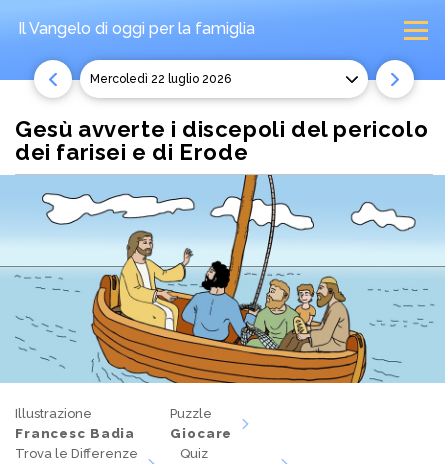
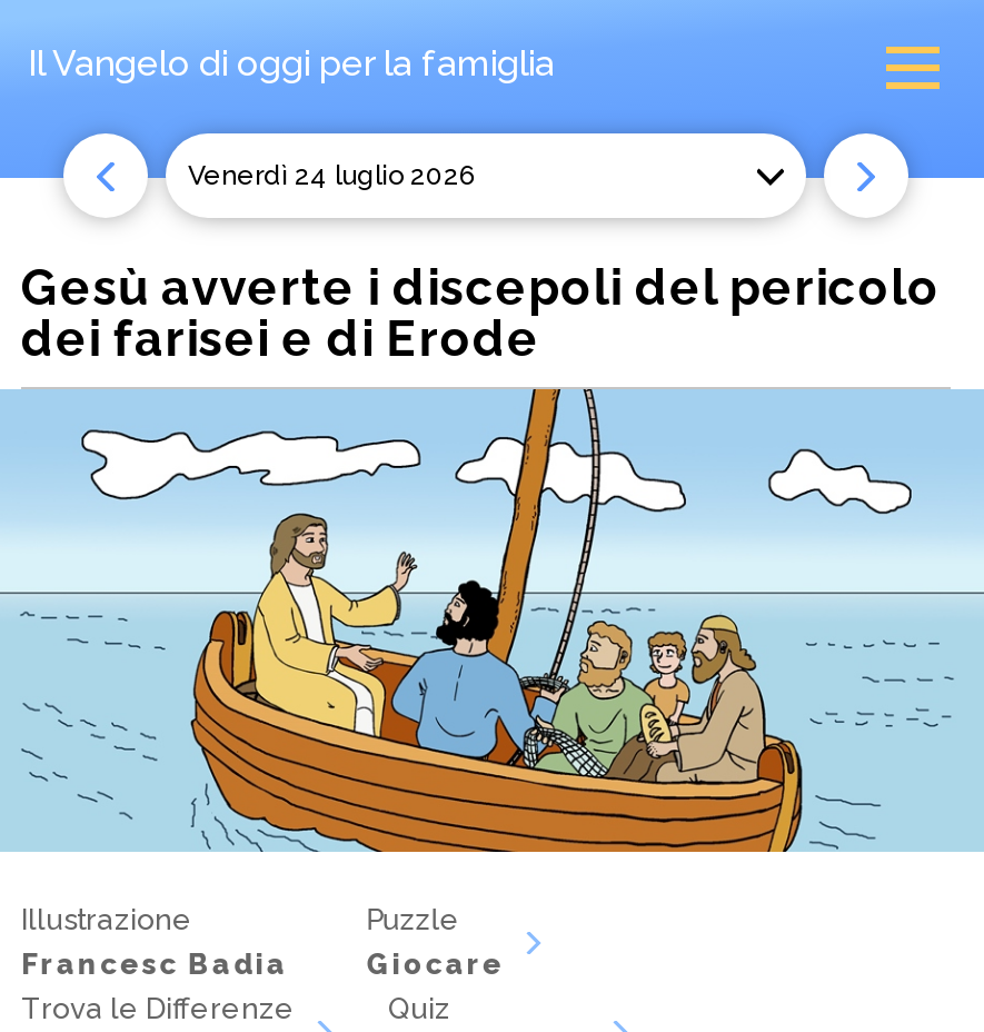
- mercoledì 22 luglio 2026
+ venerdì 24 luglio 2026
